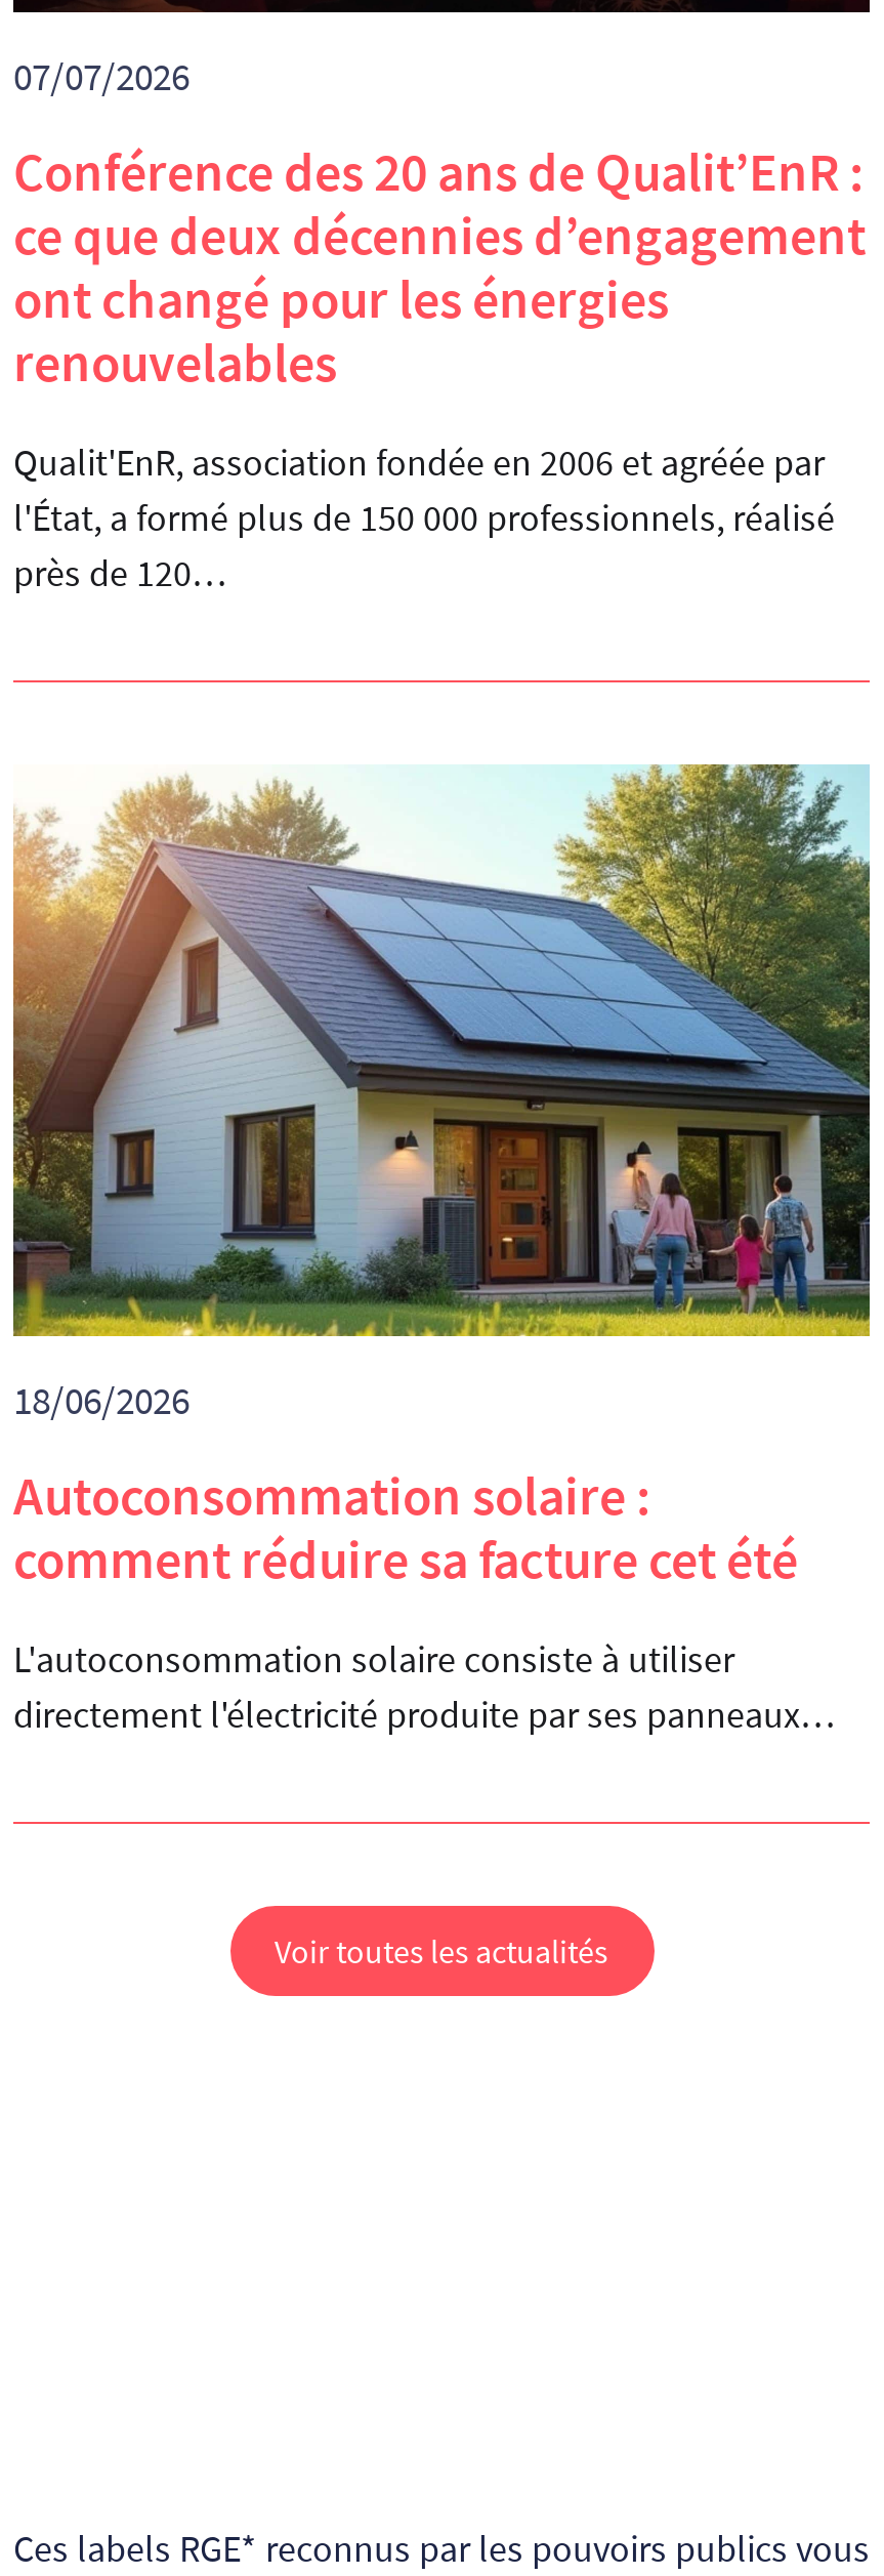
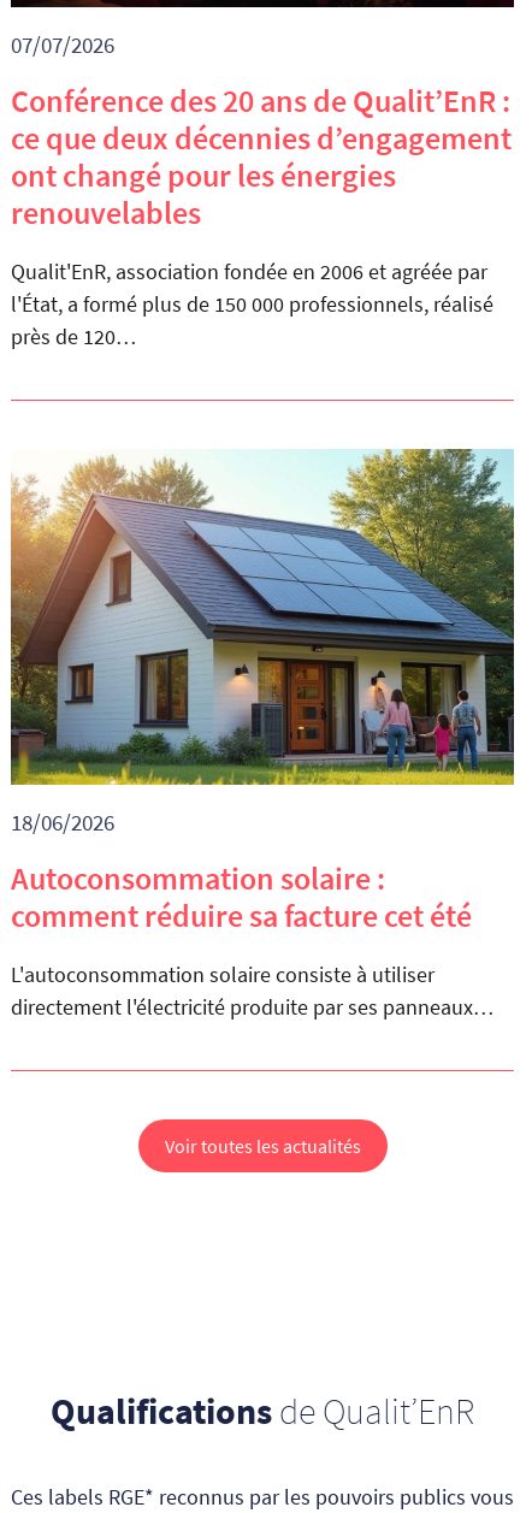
+ Qualifications de Qualit’EnR
